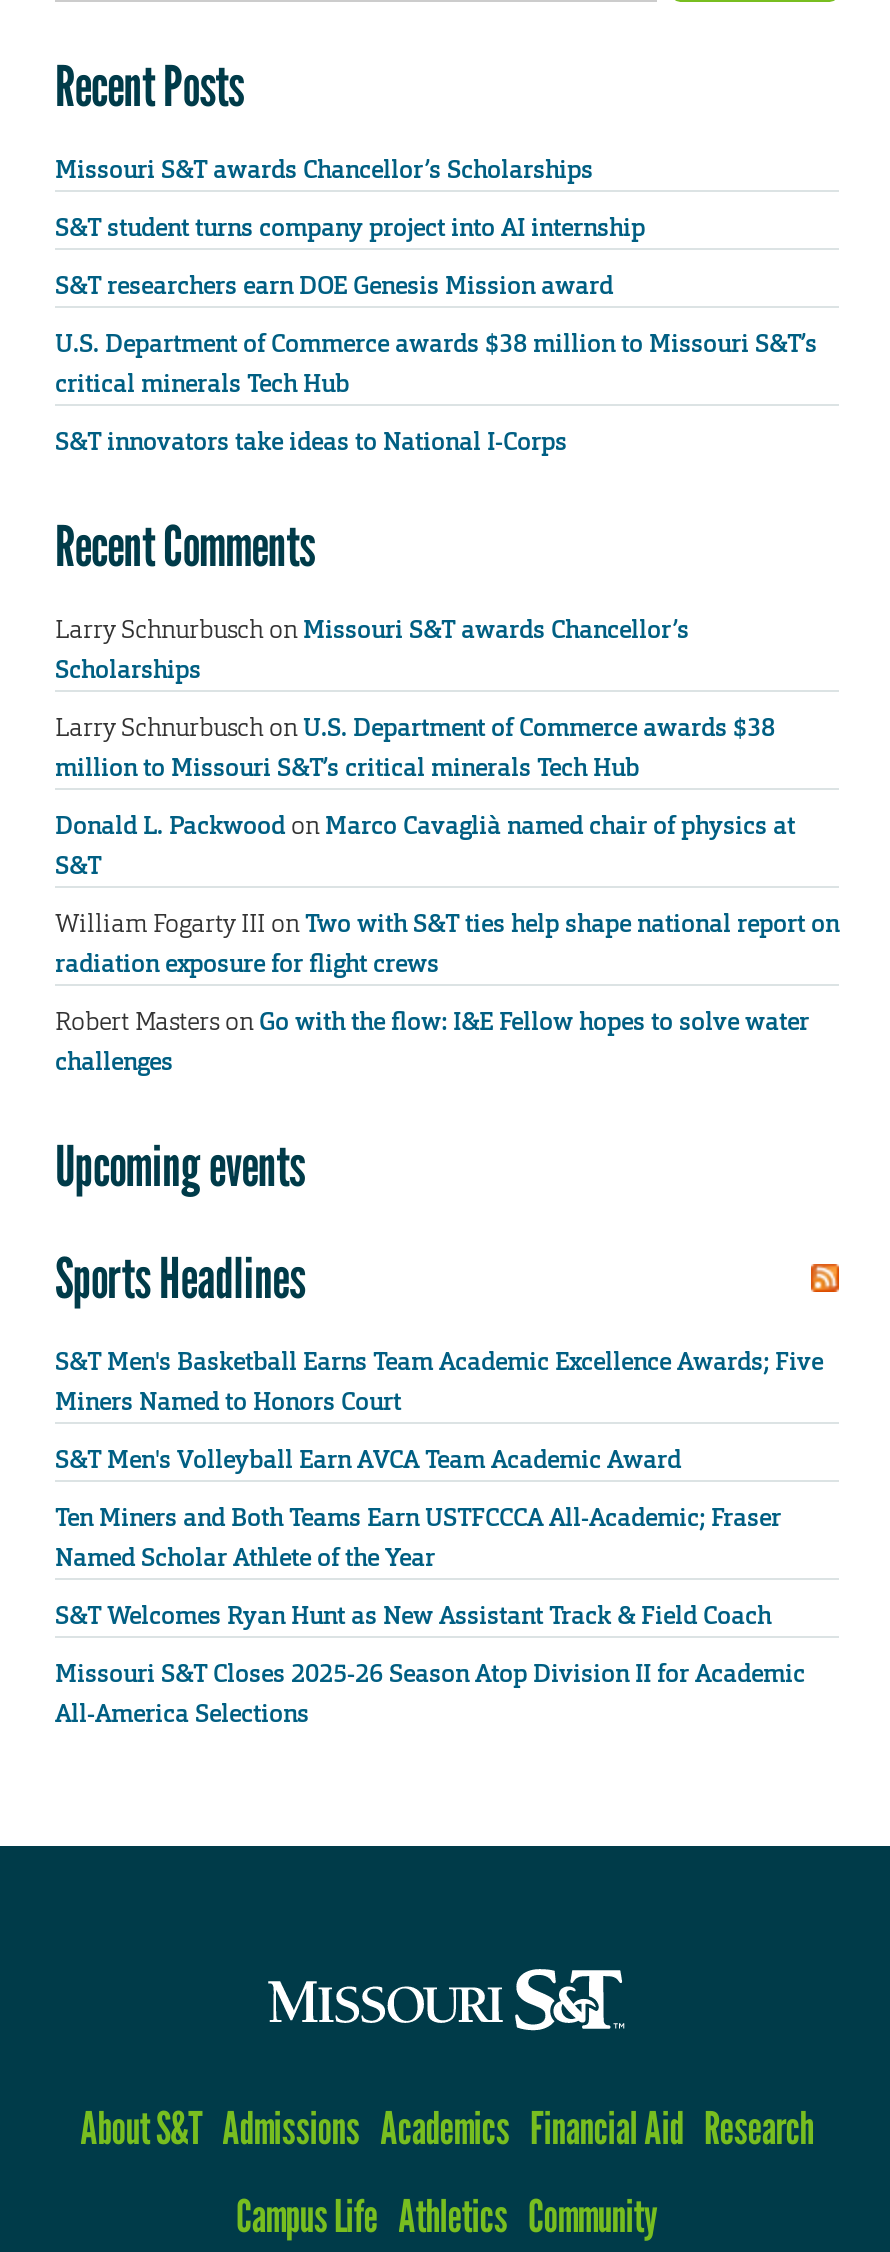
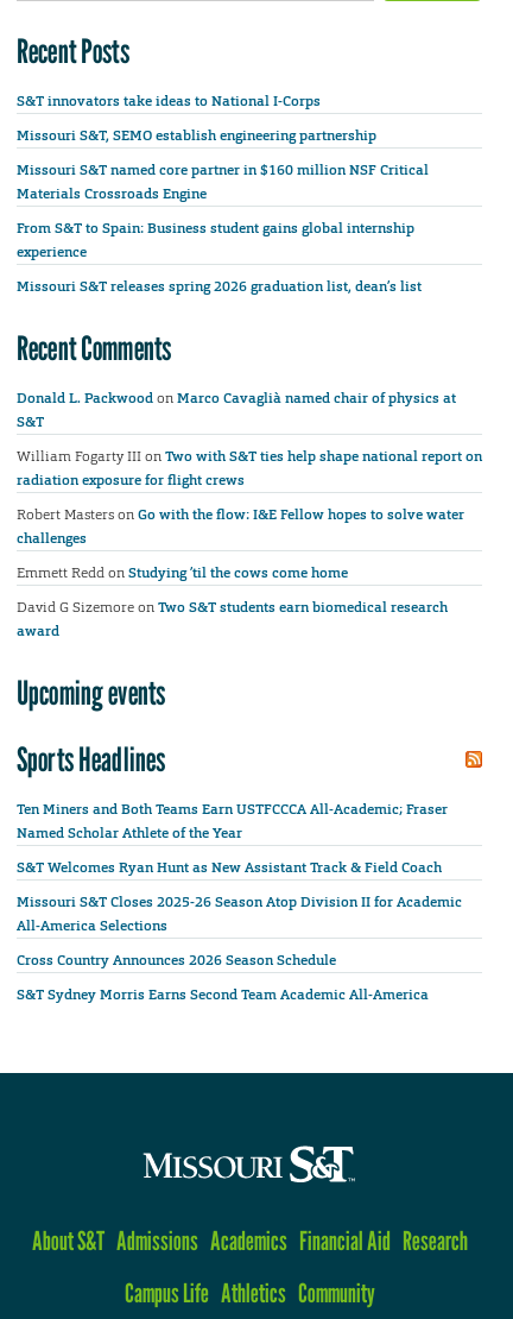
- Missouri S&T awards Chancellor’s Scholarships
- S&T student turns company project into AI internship
- S&T researchers earn DOE Genesis Mission award
- U.S. Department of Commerce awards $38 million to Missouri S&T’s
- critical minerals Tech Hub

moved up: S&T innovators take ideas to National I-Corps

+ Missouri S&T, SEMO establish engineering partnership
+ Missouri S&T named core partner in $160 million NSF Critical
+ Materials Crossroads Engine
+ From S&T to Spain: Business student gains global internship
+ experience
+ Missouri S&T releases spring 2026 graduation list, dean’s list

moved down: Recent Comments

- Larry Schnurbusch on Missouri S&T awards Chancellor’s
- Scholarships
- Larry Schnurbusch on U.S. Department of Commerce awards $38
- million to Missouri S&T’s critical minerals Tech Hub

moved up: Donald L. Packwood on Marco Cavaglià named chair of physics at | S&T | William Fogarty III on Two with S&T ties help shape national report on | radiation exposure for flight crews | Robert Masters on Go with the flow: I&E Fellow hopes to solve water | challenges

+ Emmett Redd on Studying ’til the cows come home
+ David G Sizemore on Two S&T students earn biomedical research
+ award

- S&T Men's Basketball Earns Team Academic Excellence Awards; Five
- Miners Named to Honors Court
- S&T Men's Volleyball Earn AVCA Team Academic Award

moved up: Ten Miners and Both Teams Earn USTFCCCA All-Academic; Fraser | Named Scholar Athlete of the Year | S&T Welcomes Ryan Hunt as New Assistant Track & Field Coach | Missouri S&T Closes 2025-26 Season Atop Division II for Academic | All-America Selections

+ Cross Country Announces 2026 Season Schedule
+ S&T Sydney Morris Earns Second Team Academic All-America
